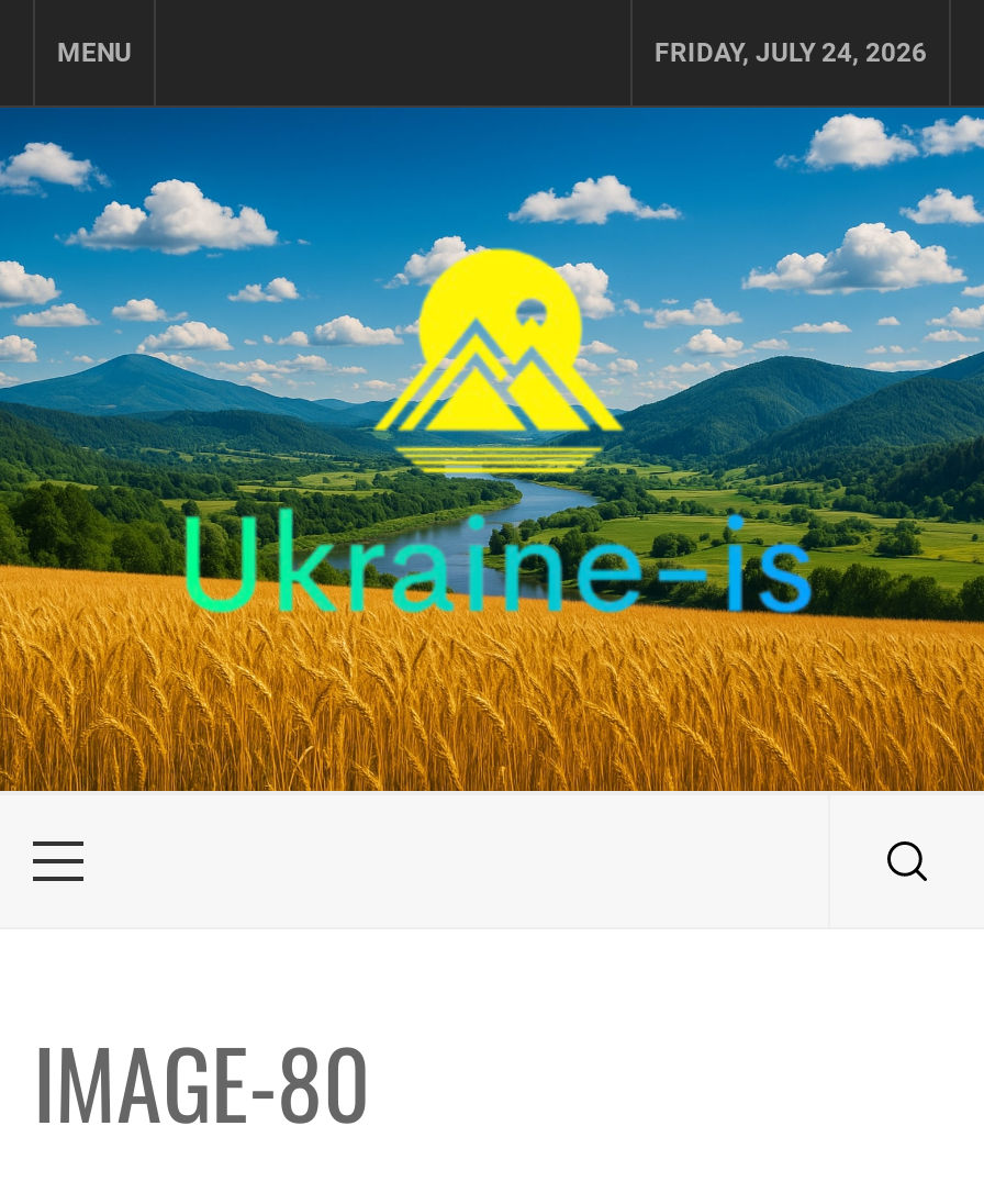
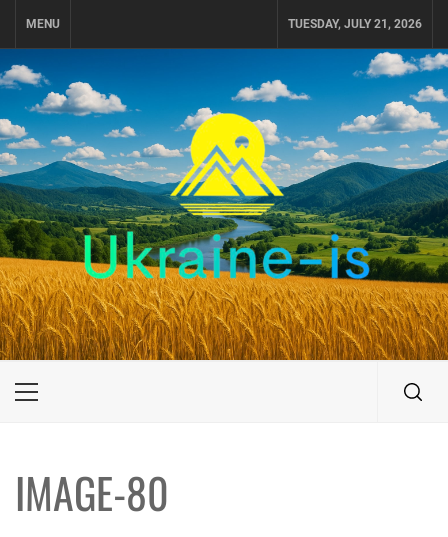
- FRIDAY, JULY 24, 2026
+ TUESDAY, JULY 21, 2026
